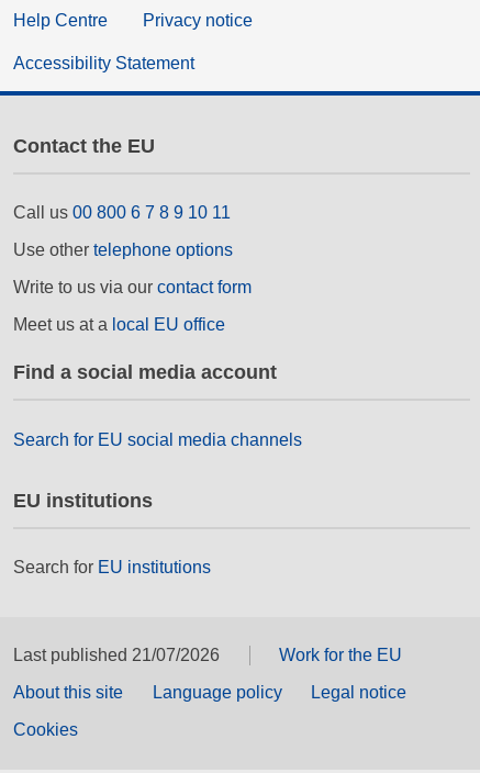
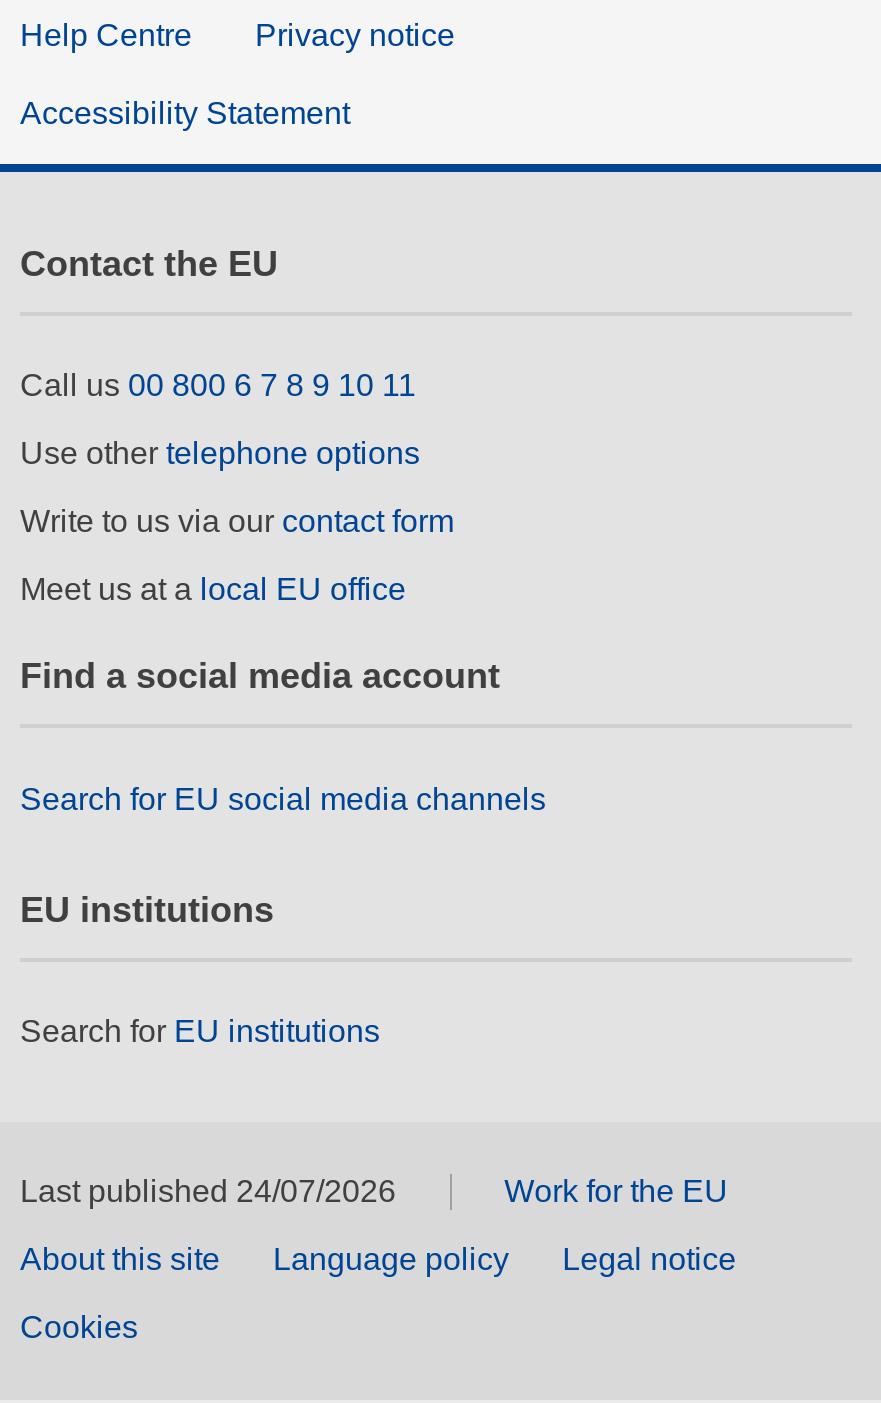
- Last published 21/07/2026
+ Last published 24/07/2026
